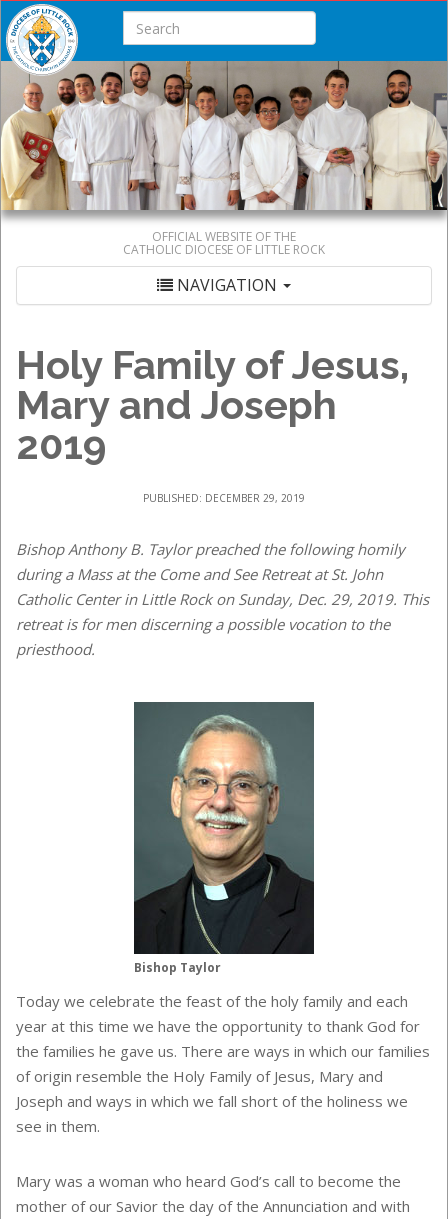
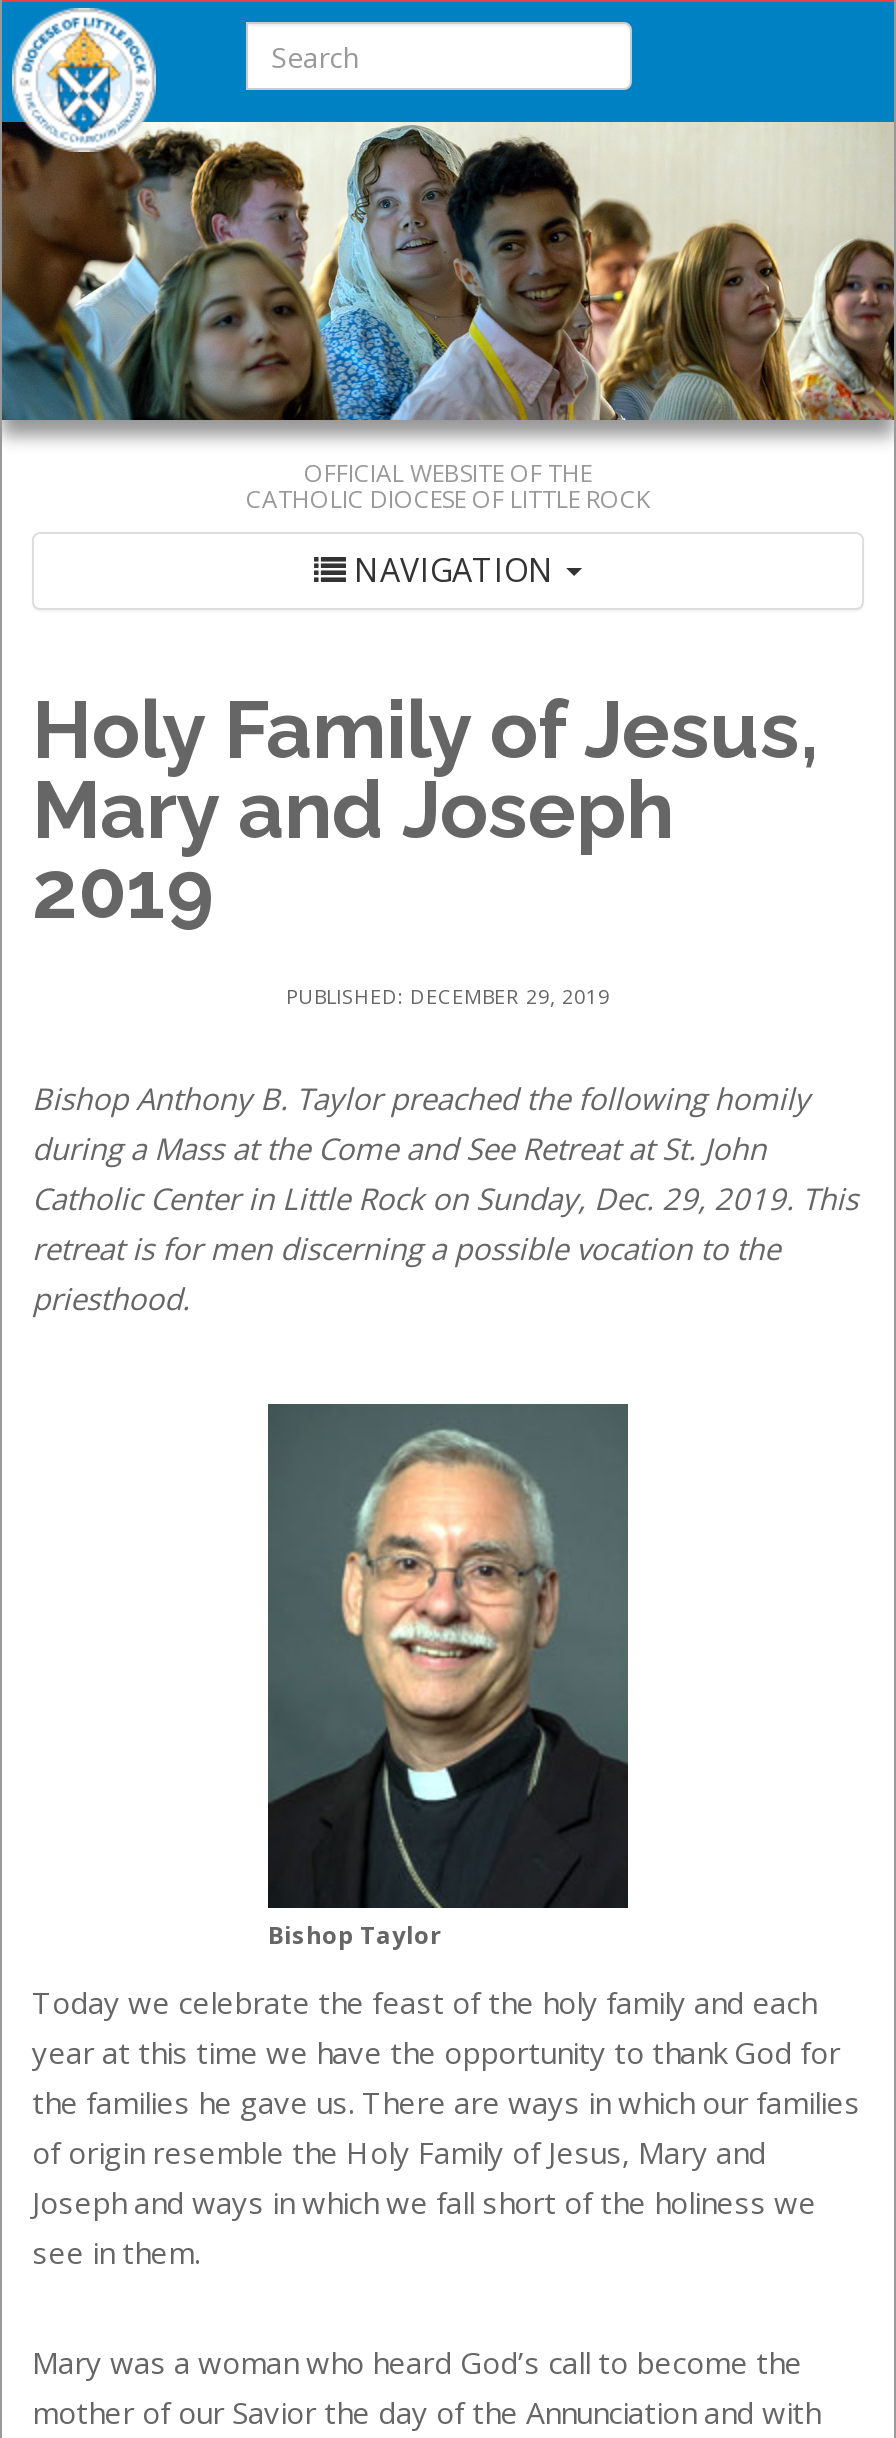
- [image]
+ [image]
